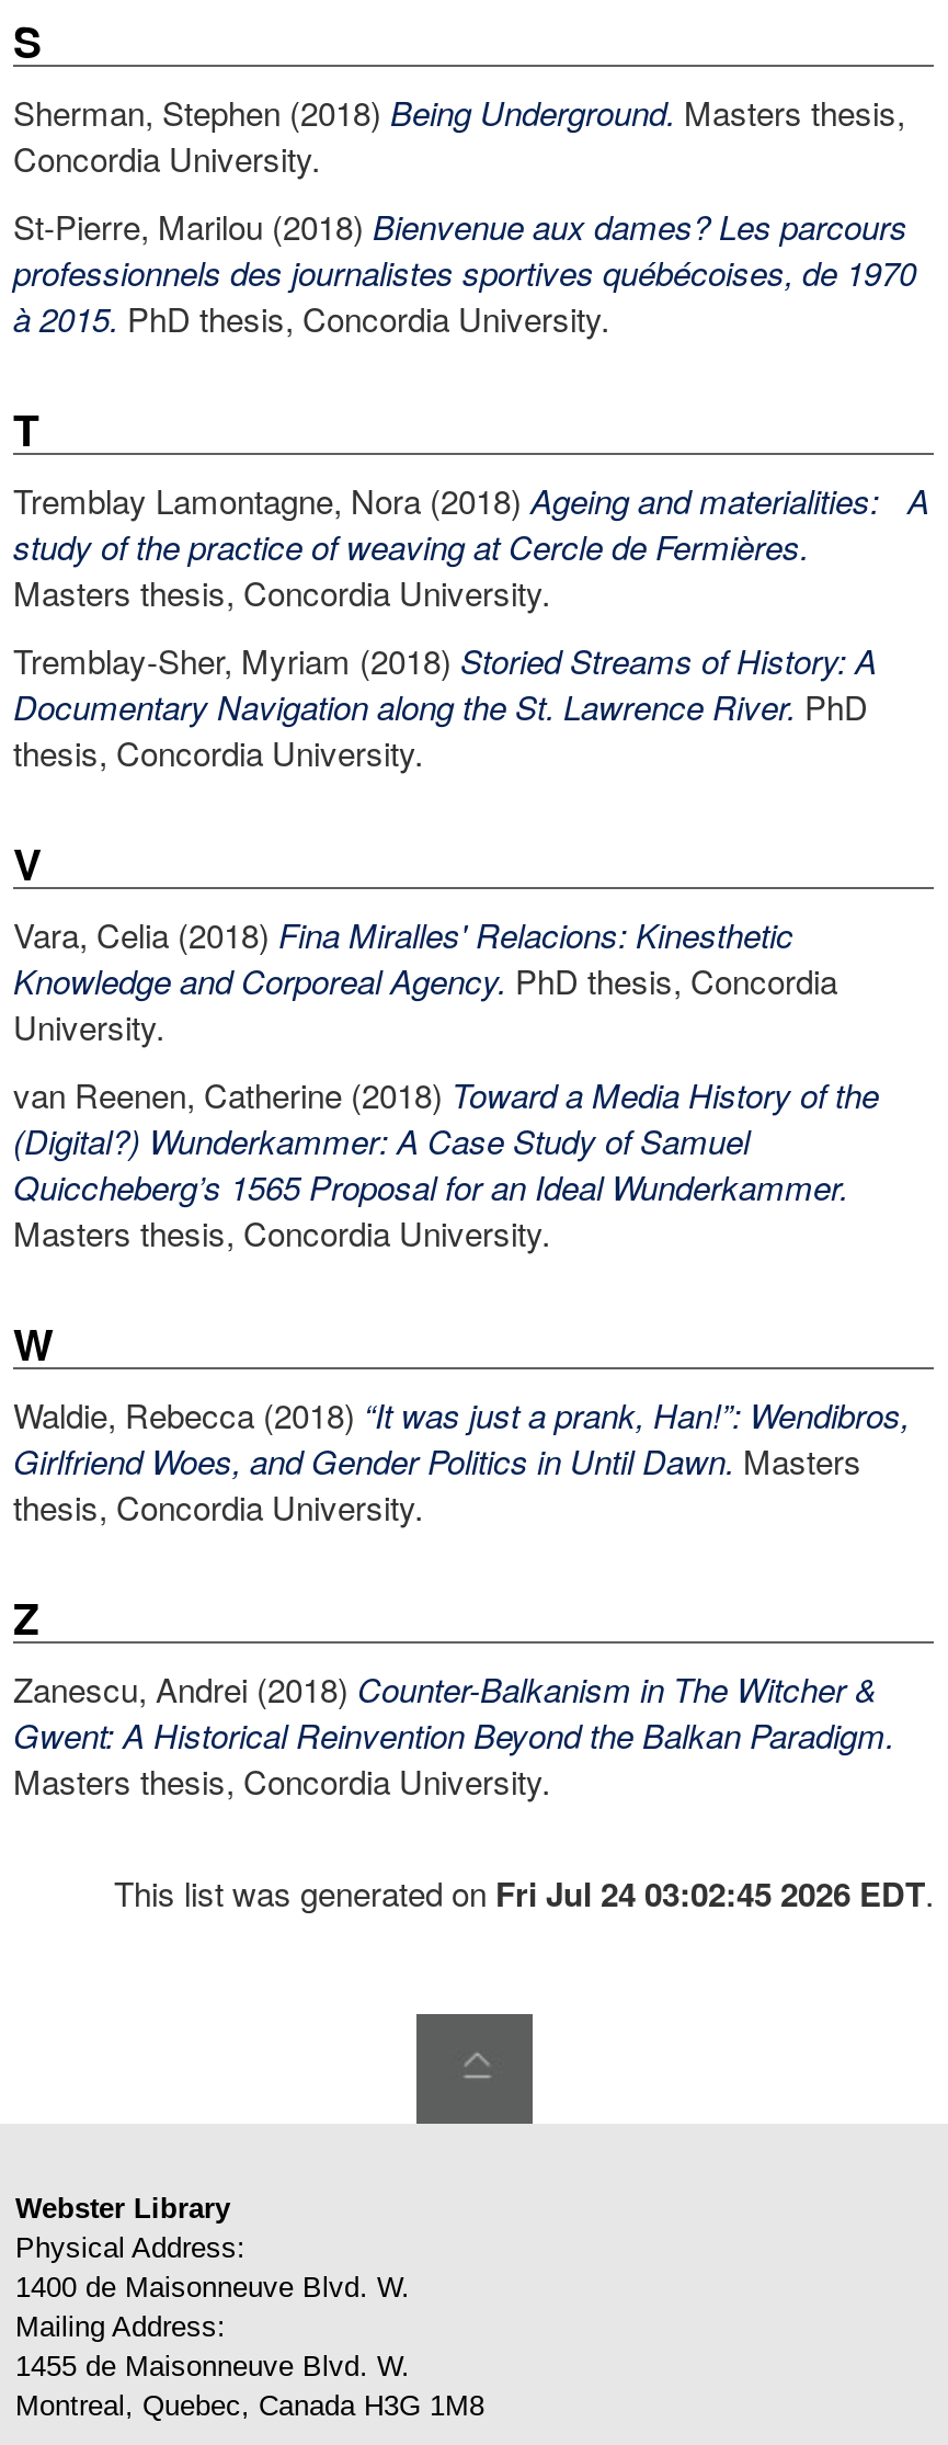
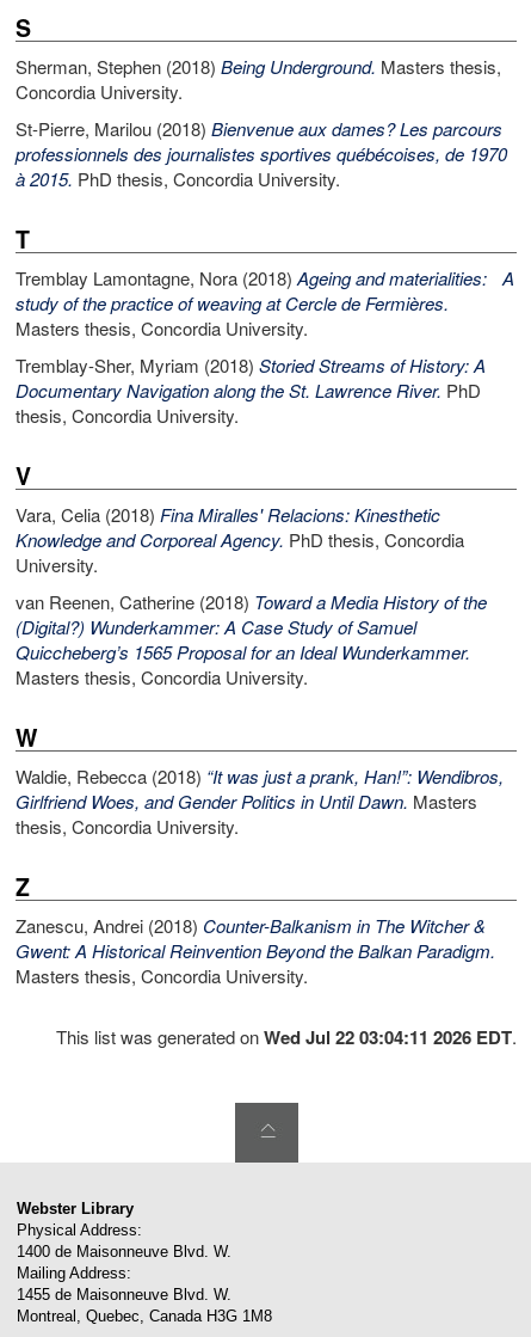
- This list was generated on Fri Jul 24 03:02:45 2026 EDT.
+ This list was generated on Wed Jul 22 03:04:11 2026 EDT.
